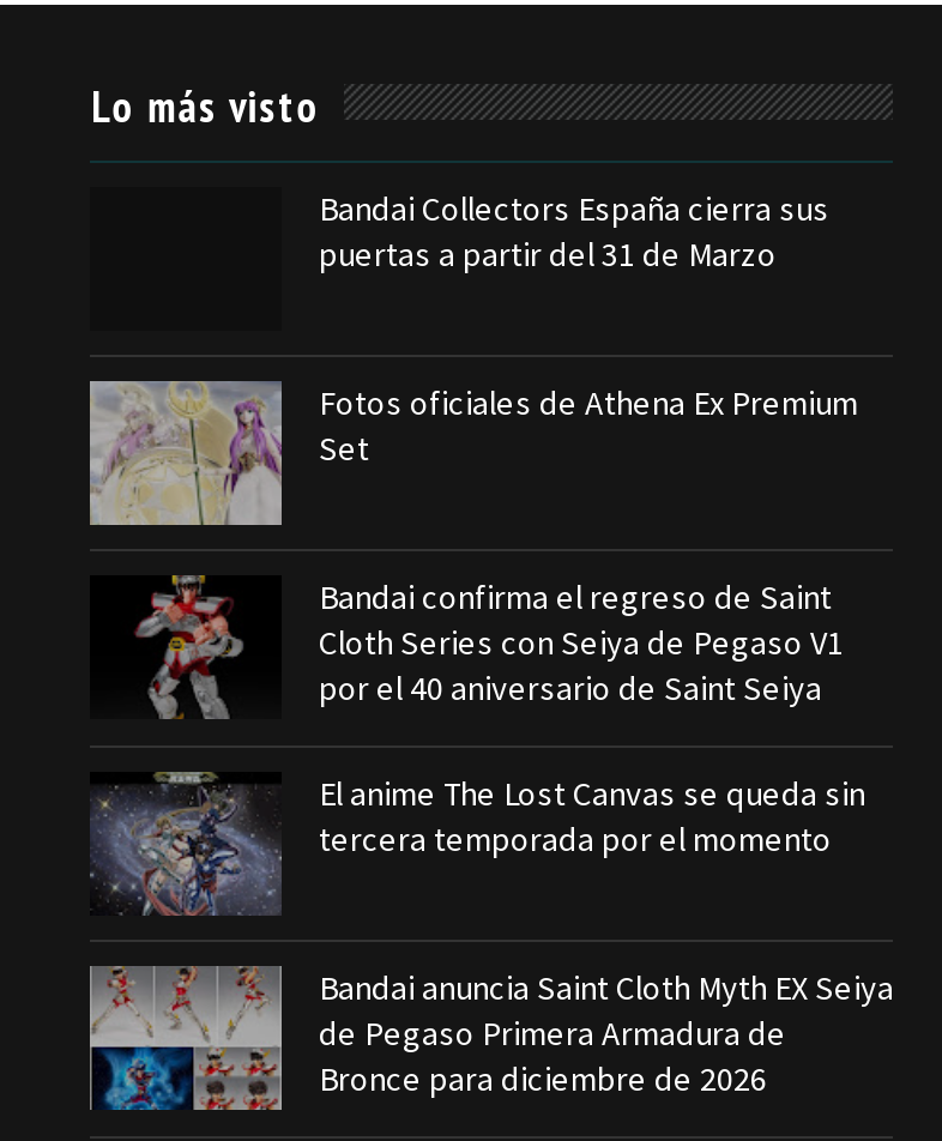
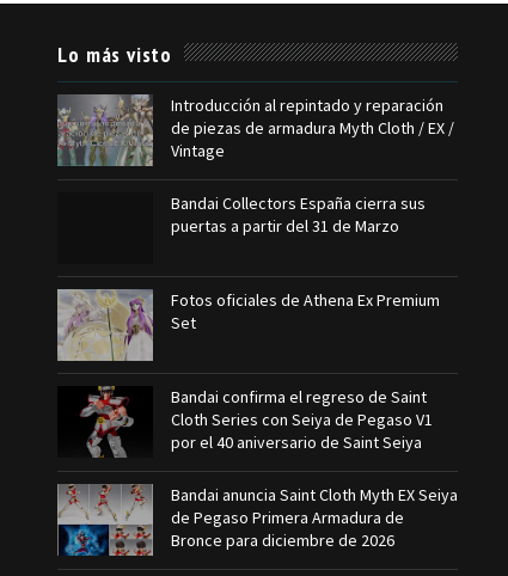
+ [image]
+ Introducción al repintado y reparación
+ de piezas de armadura Myth Cloth / EX /
+ Vintage

moved down: [image] | Bandai Collectors España cierra sus | puertas a partir del 31 de Marzo | Fotos oficiales de Athena Ex Premium | Set | Bandai confirma el regreso de Saint | Cloth Series con Seiya de Pegaso V1 | por el 40 aniversario de Saint Seiya

- [image]
- El anime The Lost Canvas se queda sin
- tercera temporada por el momento
